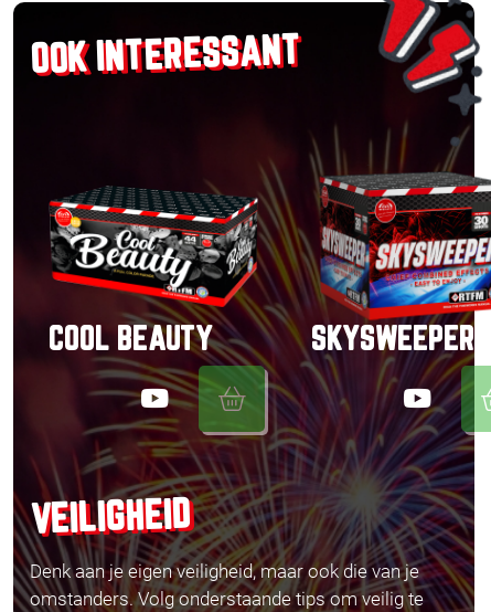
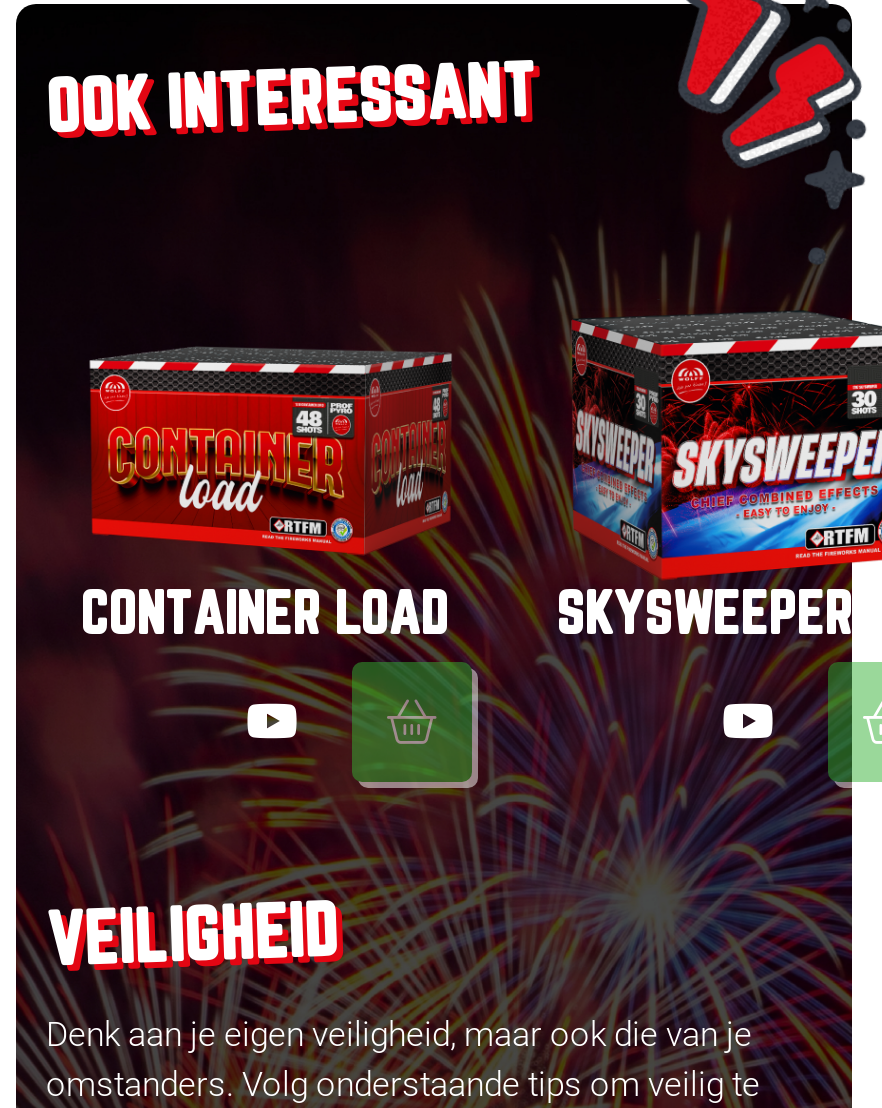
- [image]
- COOL BEAUTY
+ [image]
+ CONTAINER LOAD
